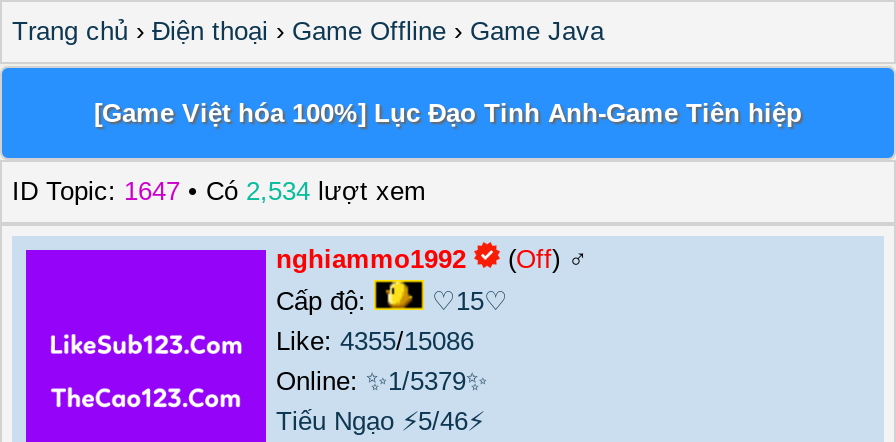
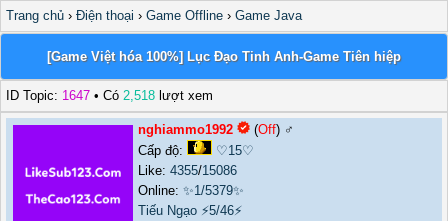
- ID Topic: 1647 • Có 2,534 lượt xem
+ ID Topic: 1647 • Có 2,518 lượt xem
